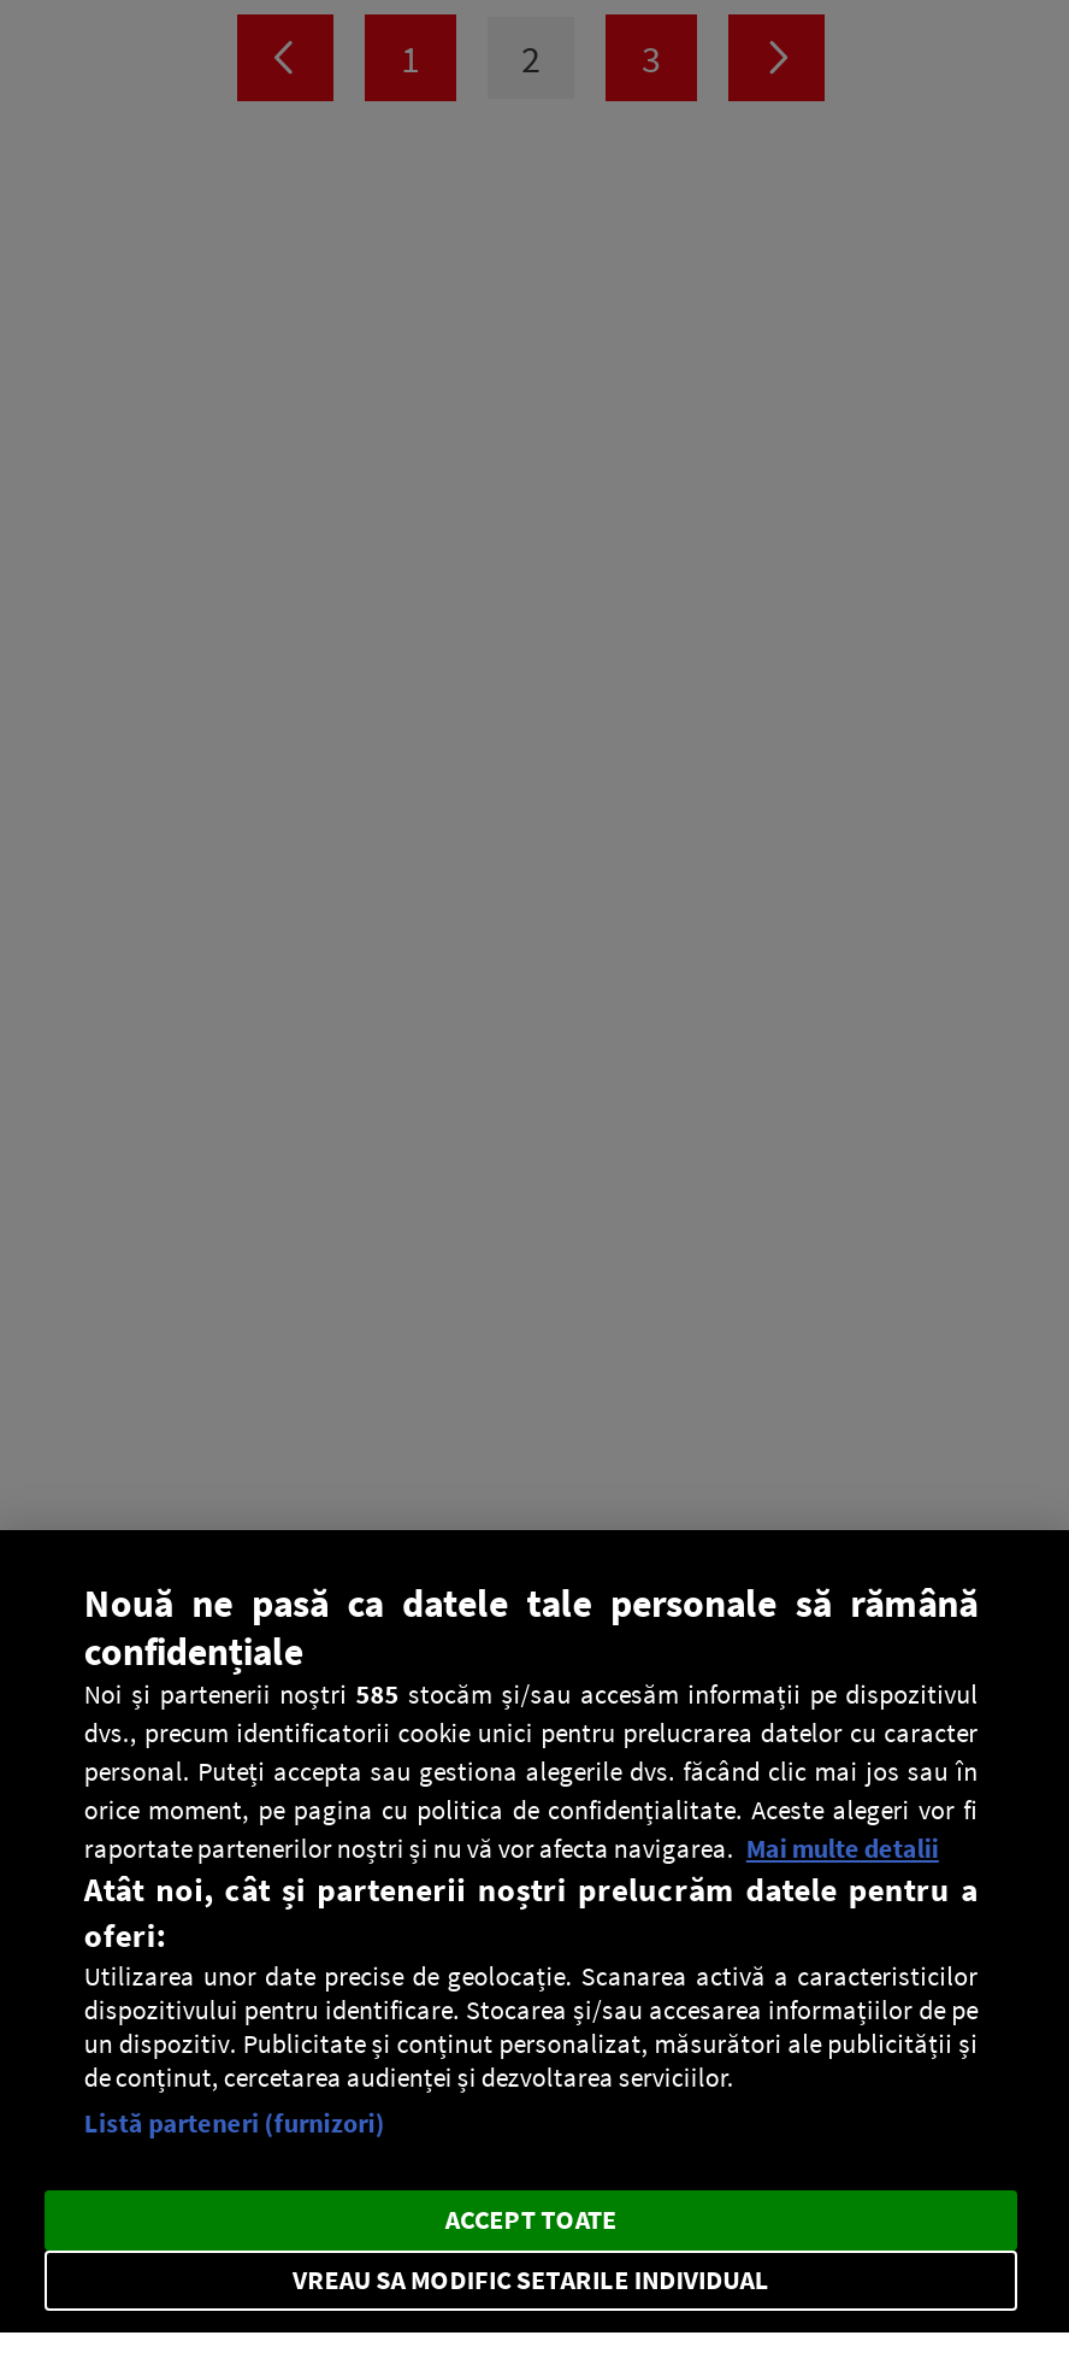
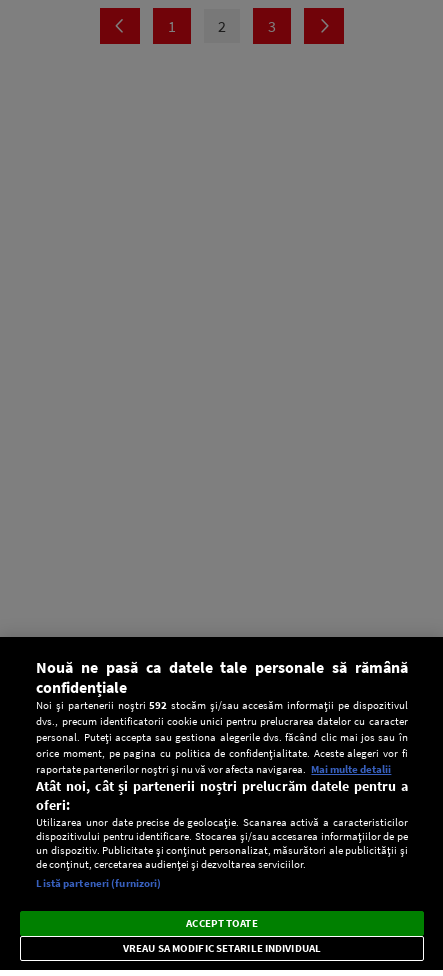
- Noi și partenerii noștri 585 stocăm și/sau accesăm informații pe dispozitivul
+ Noi și partenerii noștri 592 stocăm și/sau accesăm informații pe dispozitivul
